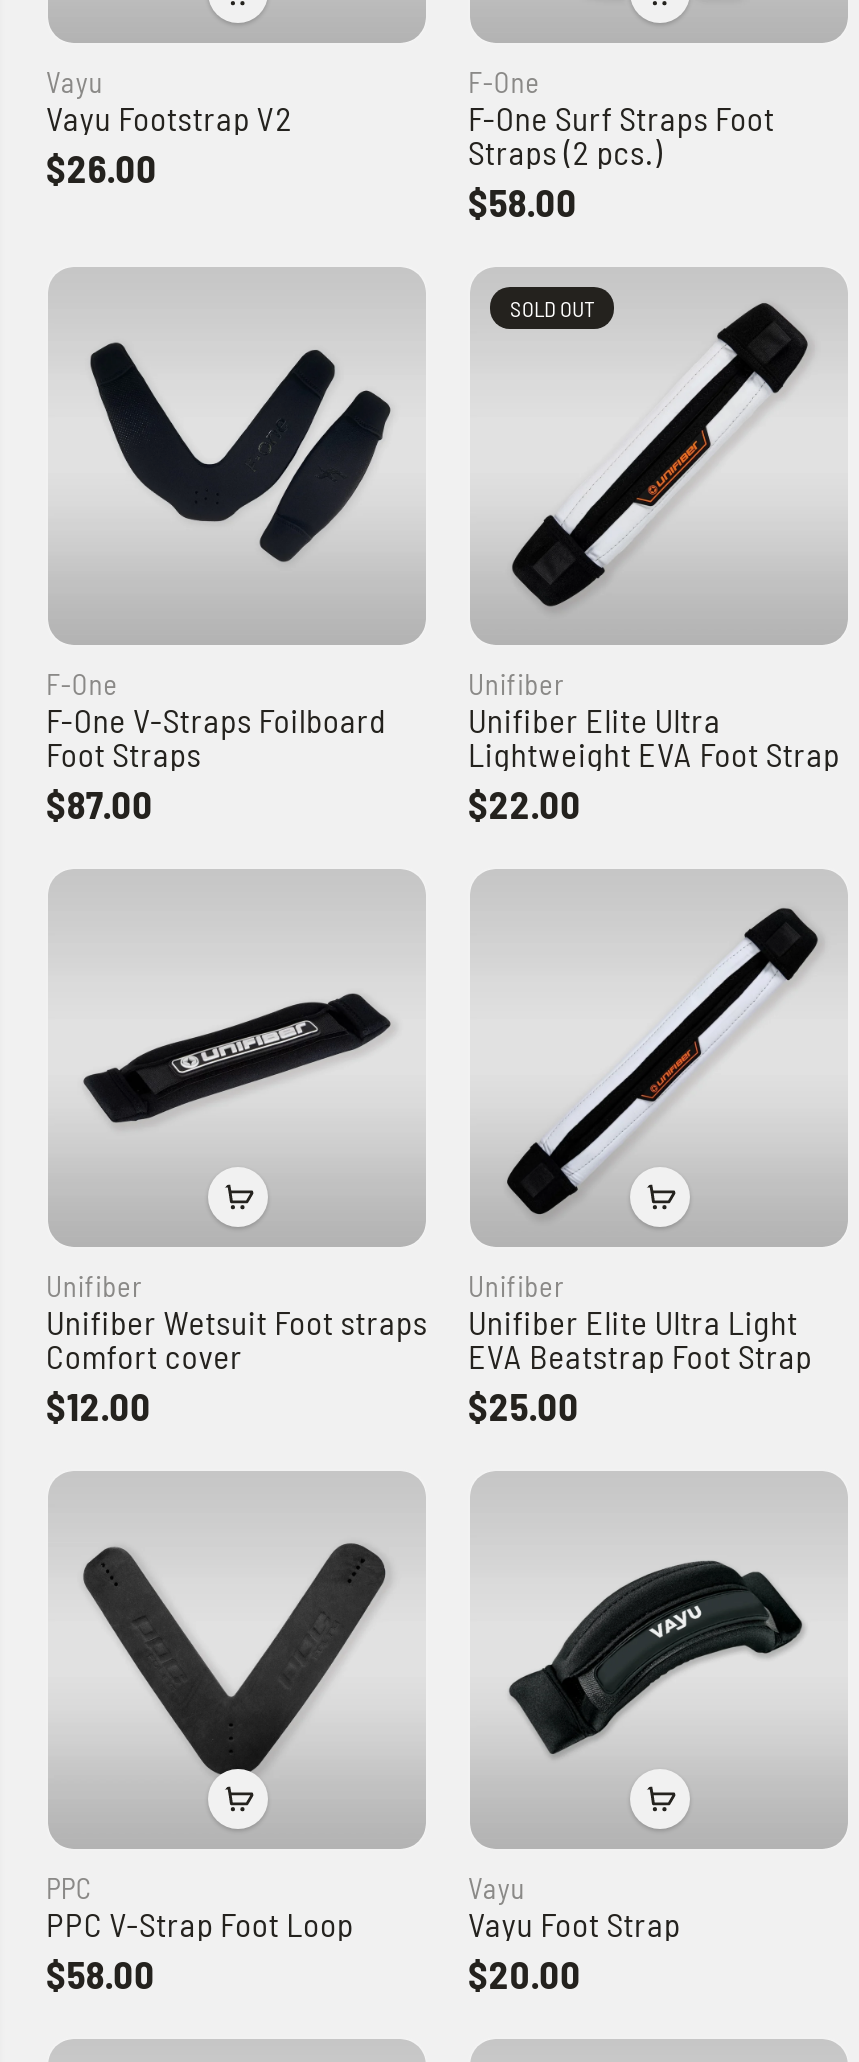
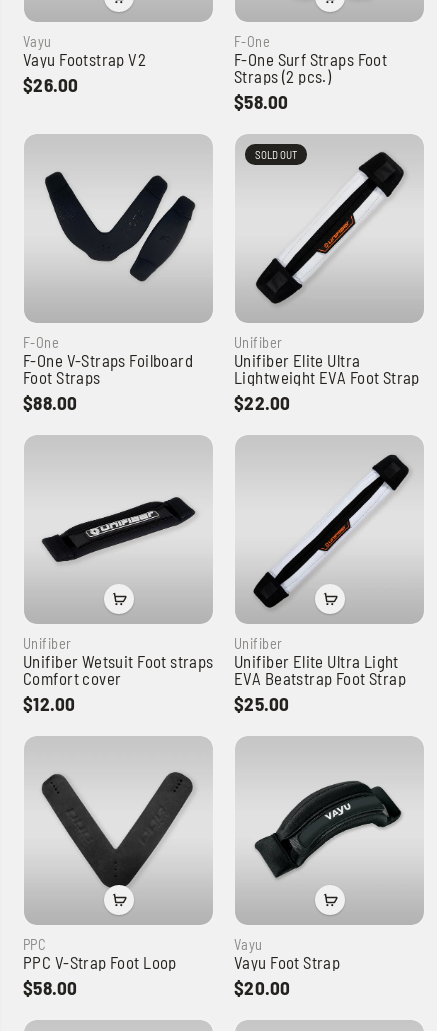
- $87.00
+ $88.00
